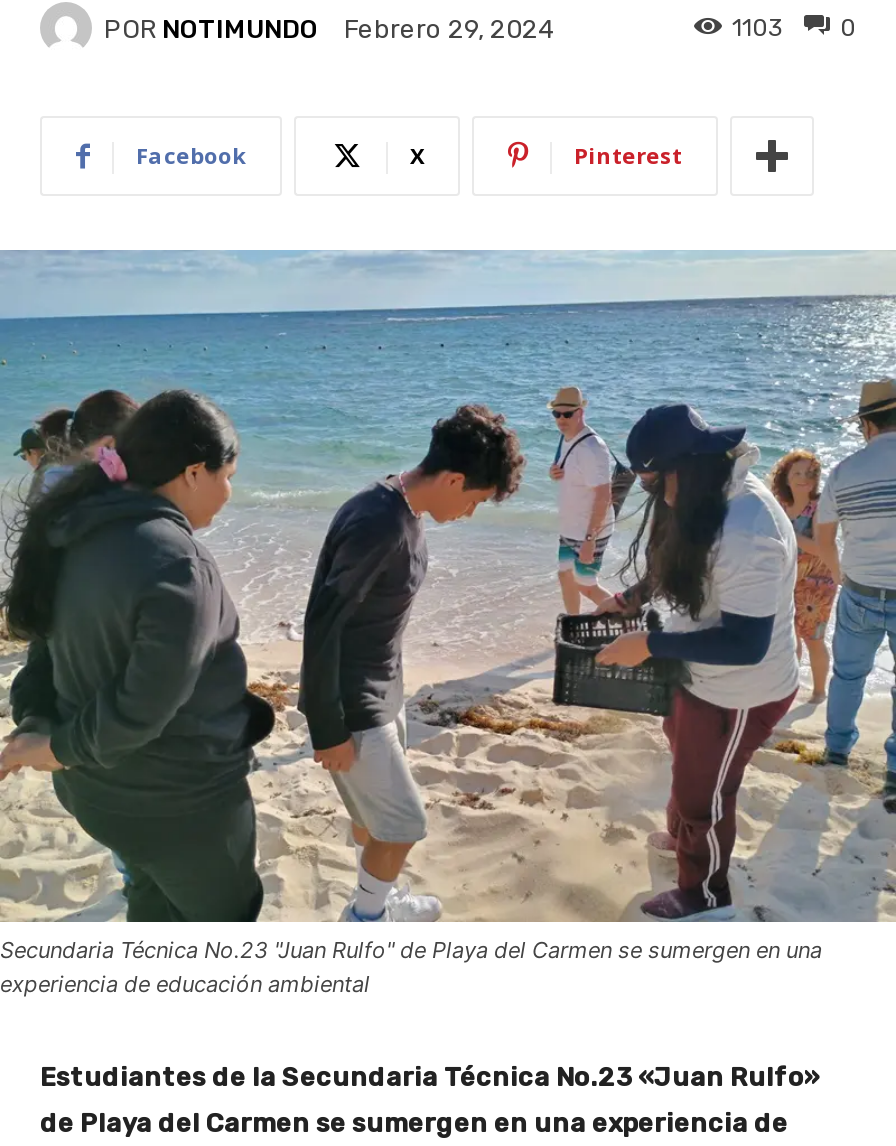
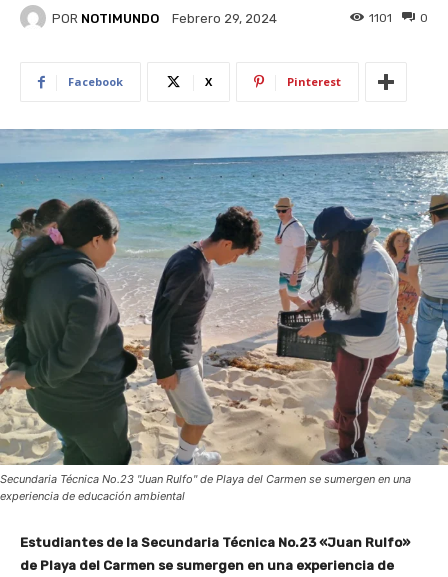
- 1103
+ 1101
